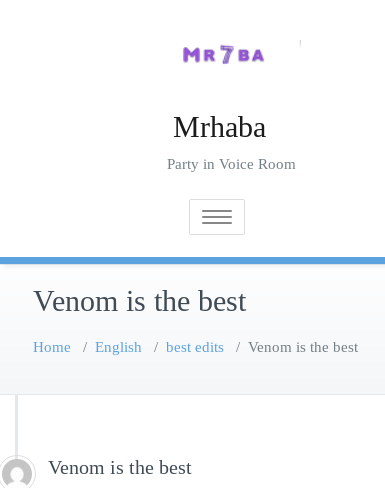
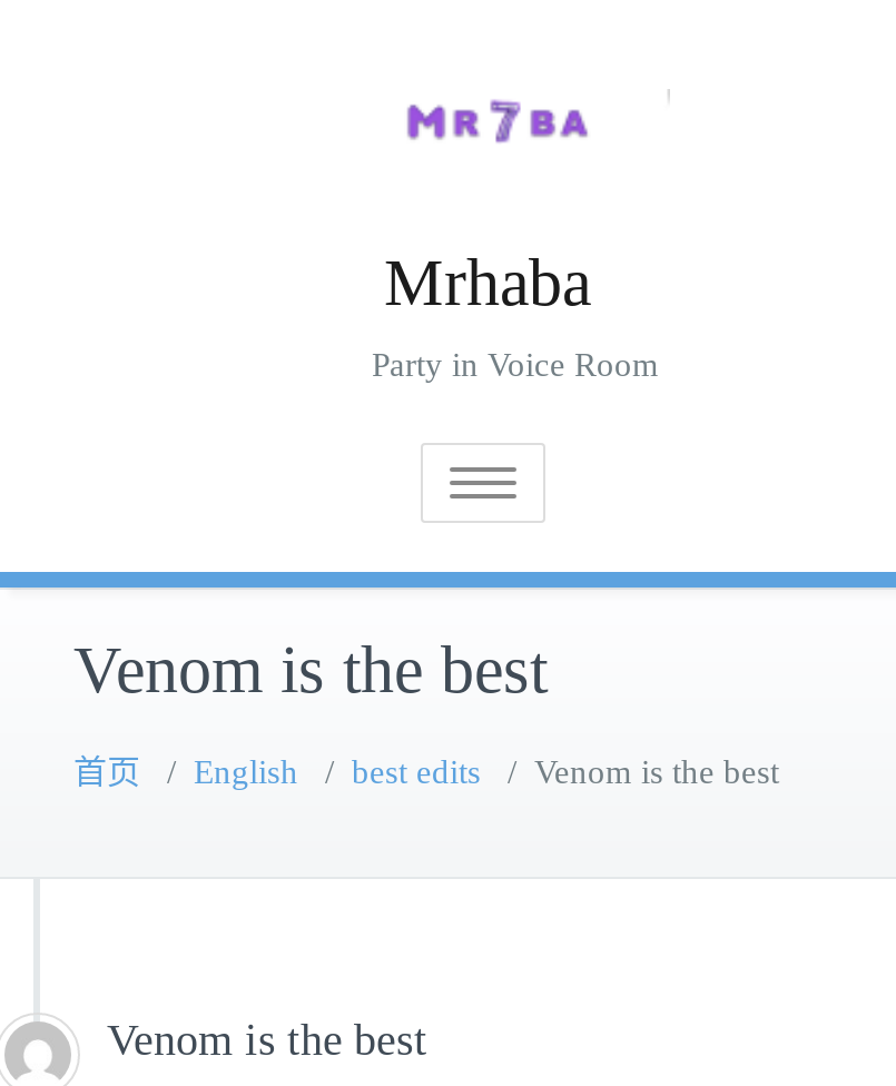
- Home / English / best edits / Venom is the best
+ 首页/ English / best edits / Venom is the best
